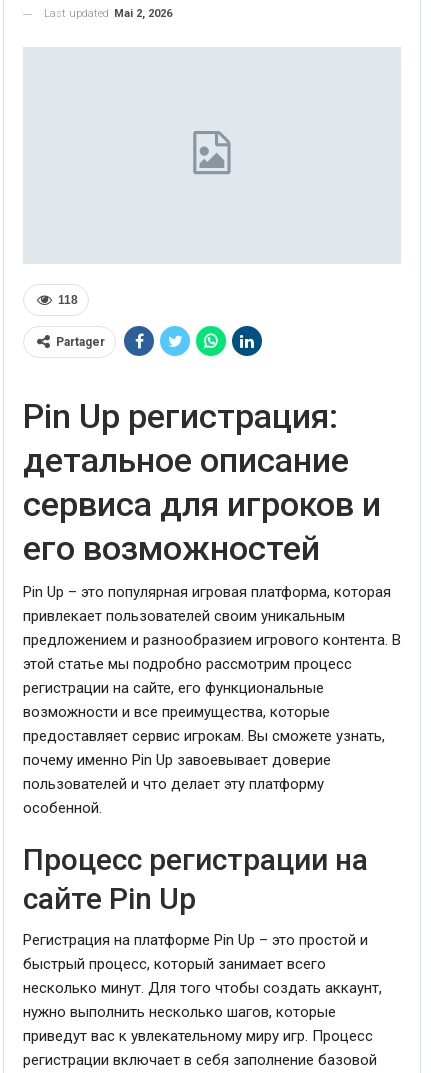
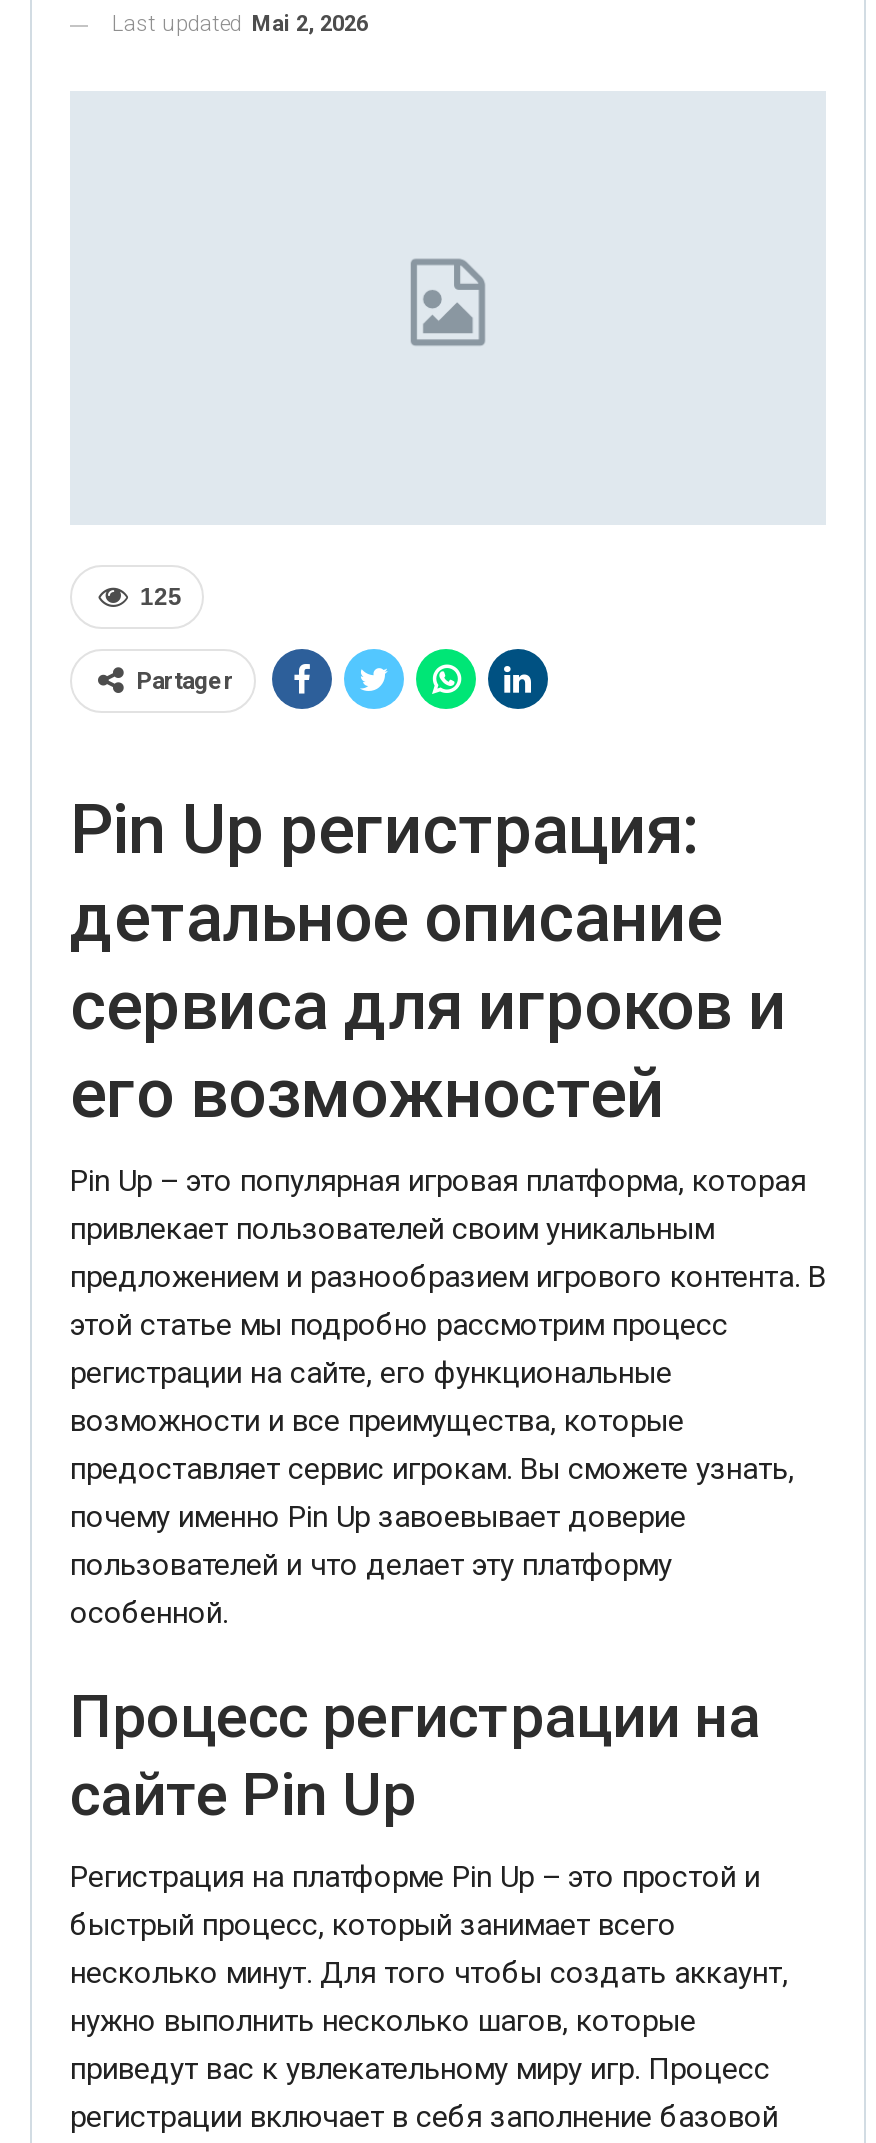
- 118
+ 125
